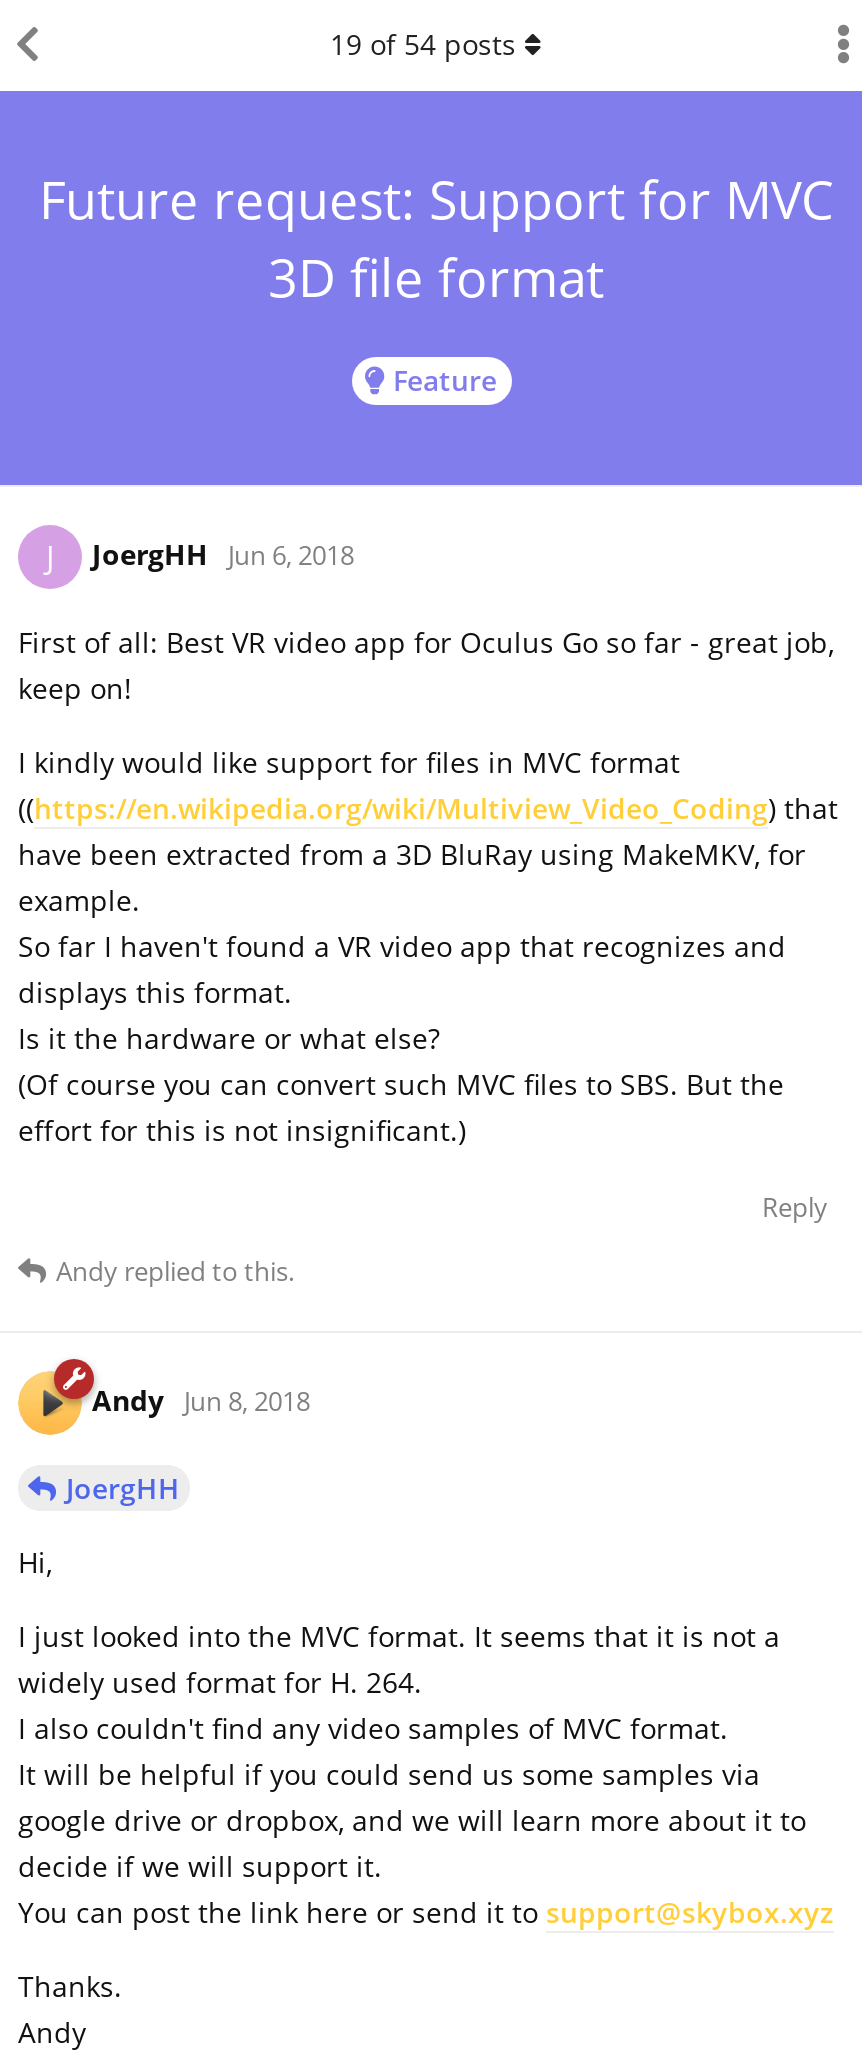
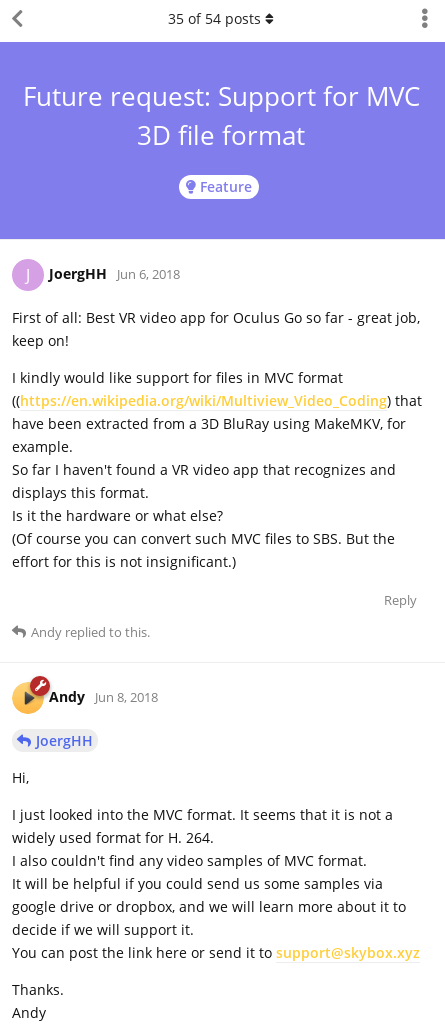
- 19 of 54 posts
+ 35 of 54 posts
